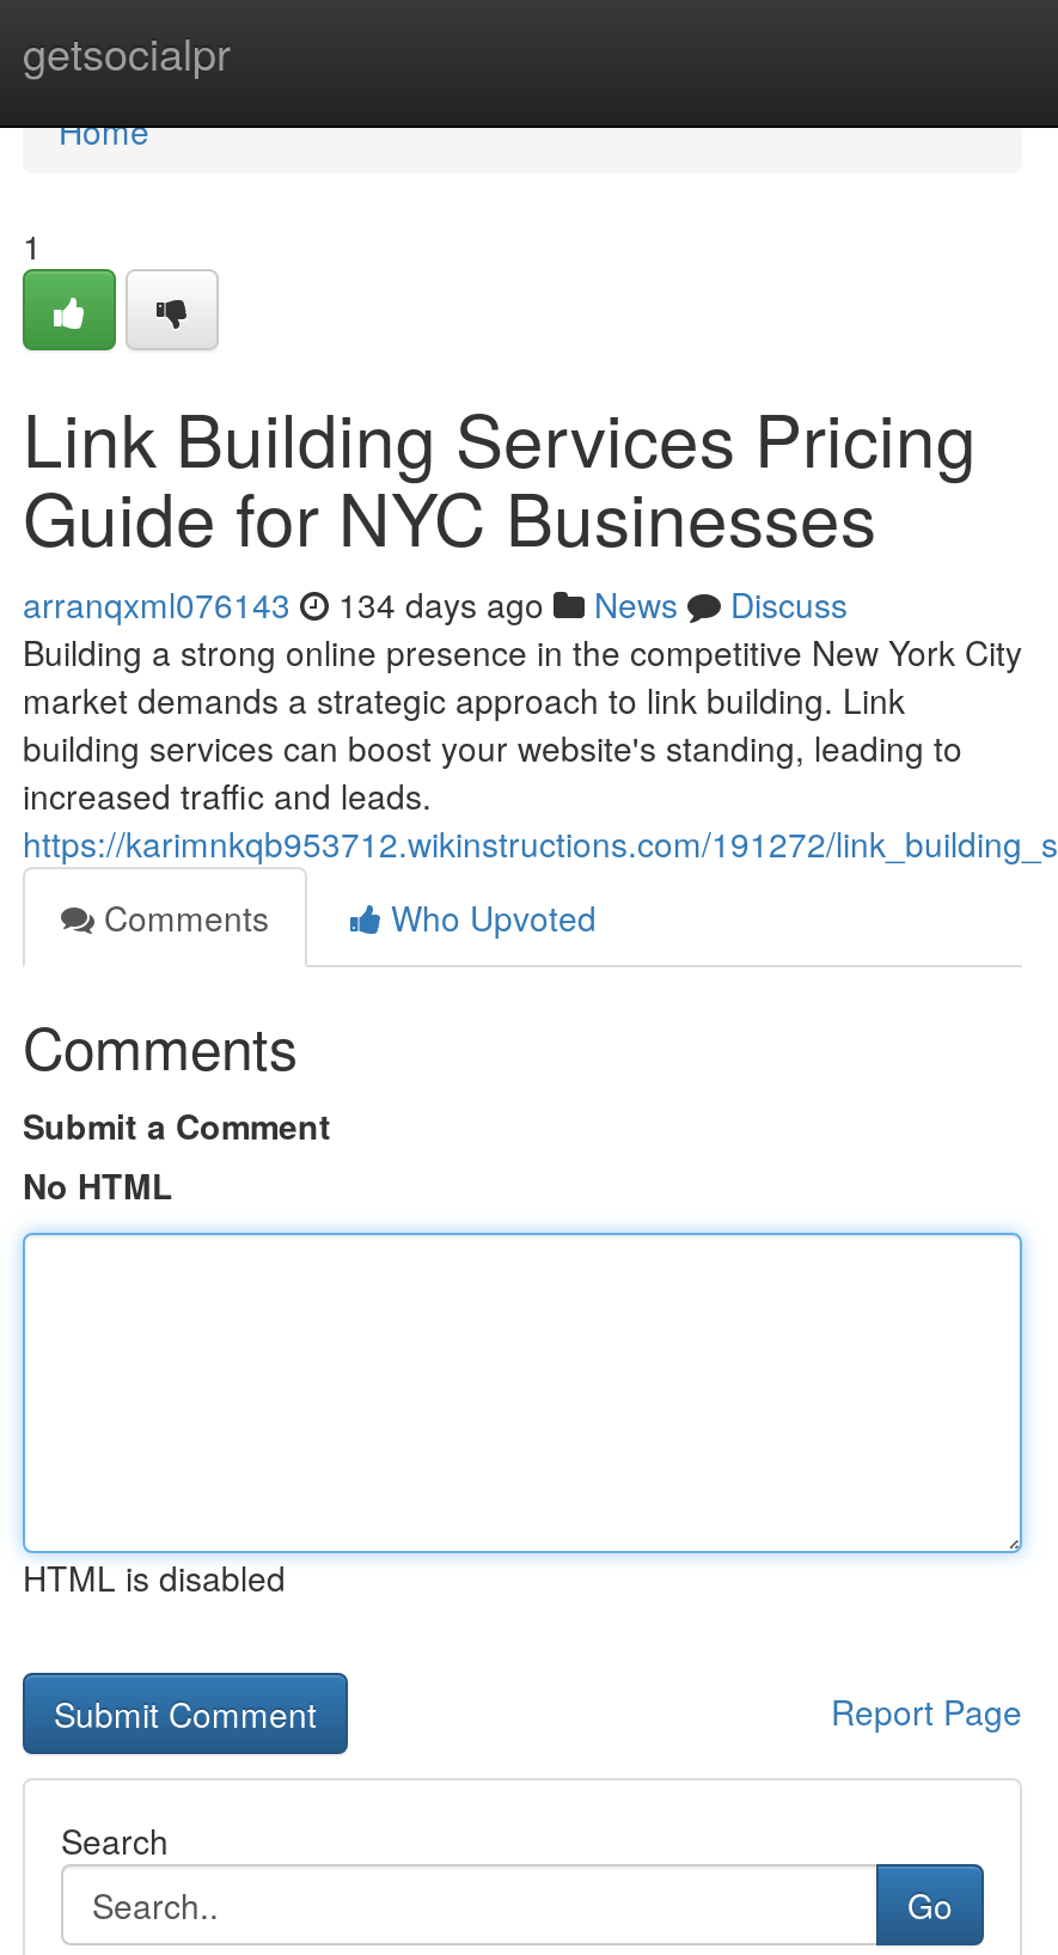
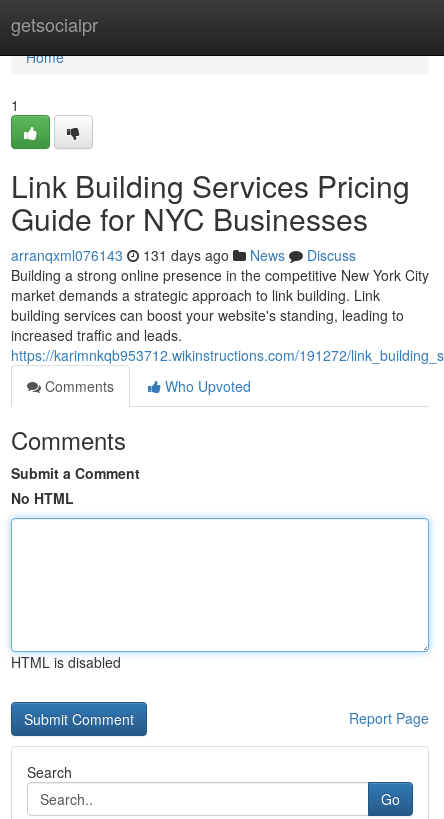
- arranqxml076143 134 days ago News Discuss
+ arranqxml076143 131 days ago News Discuss
